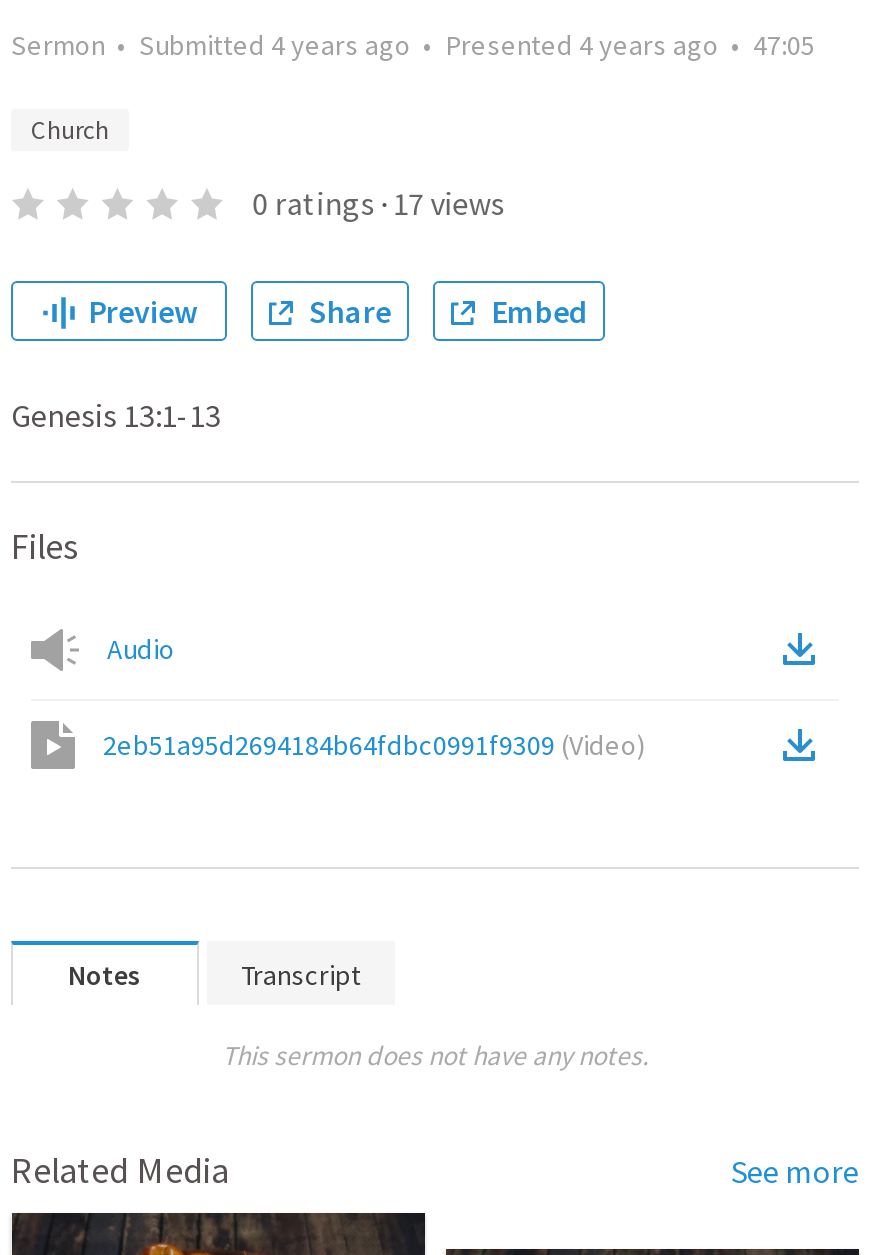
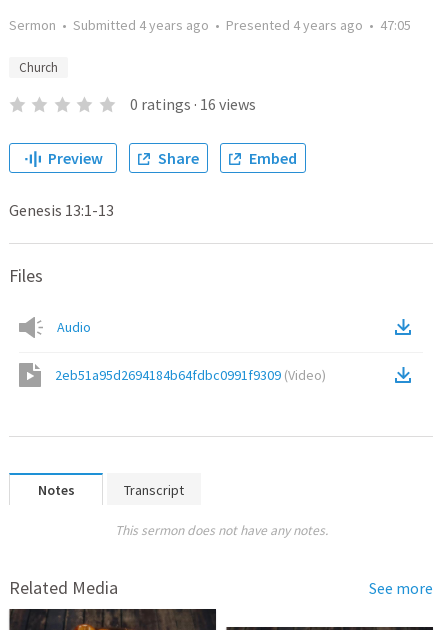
- 0 ratings · 17 views
+ 0 ratings · 16 views
